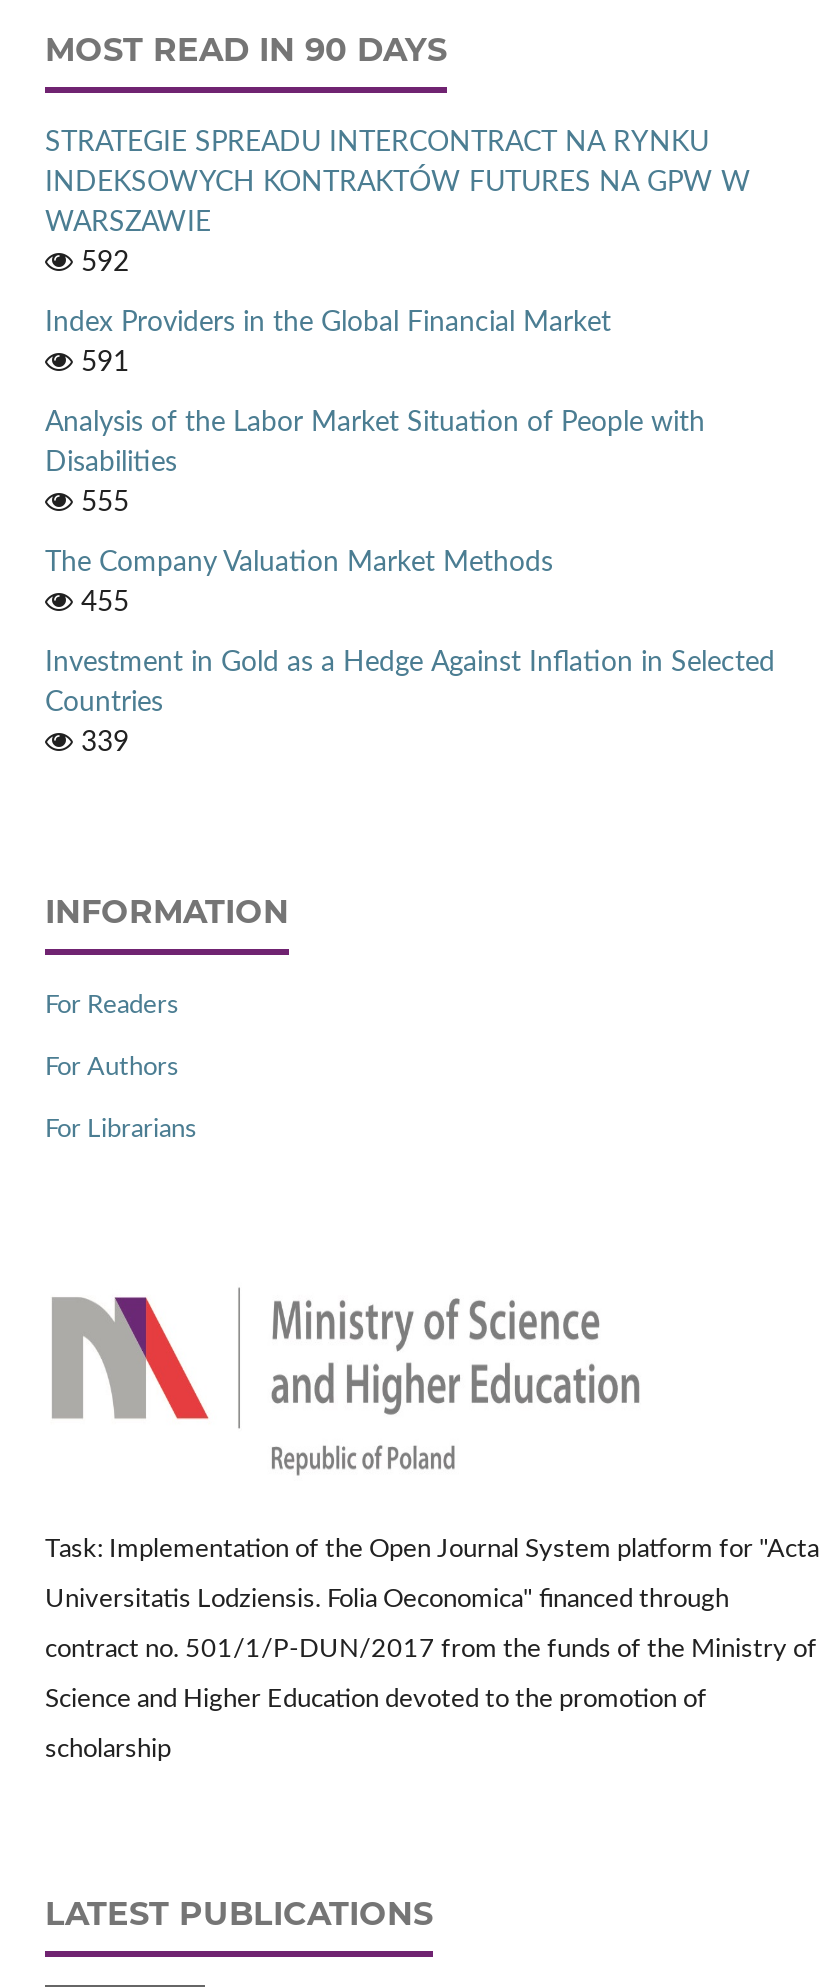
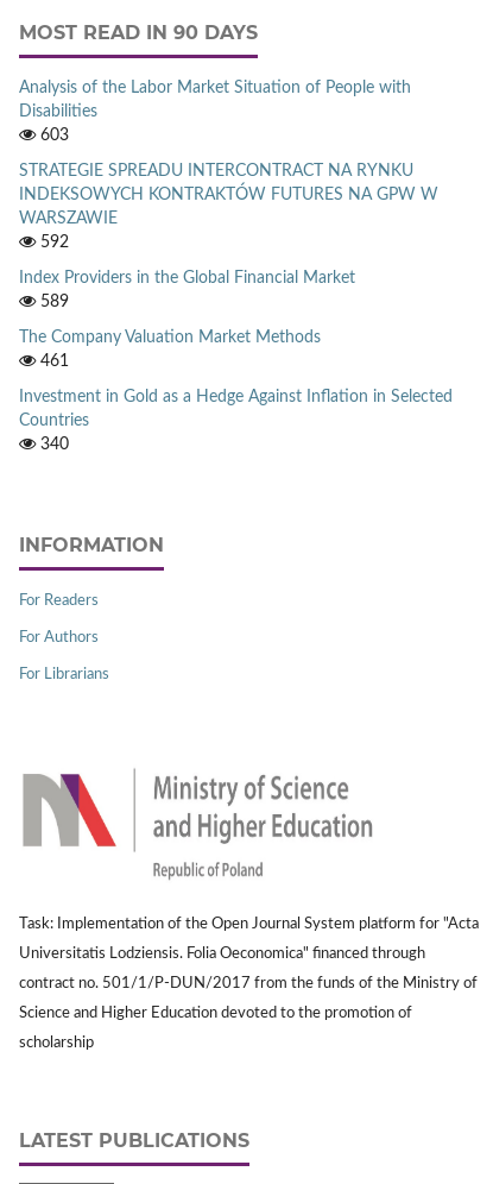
+ 603

moved down: STRATEGIE SPREADU INTERCONTRACT NA RYNKU | INDEKSOWYCH KONTRAKTÓW FUTURES NA GPW W | WARSZAWIE | 592 | Index Providers in the Global Financial Market

- 591
- 555
+ 589

moved up: Analysis of the Labor Market Situation of People with | Disabilities

- 455
+ 461

- 339
+ 340
